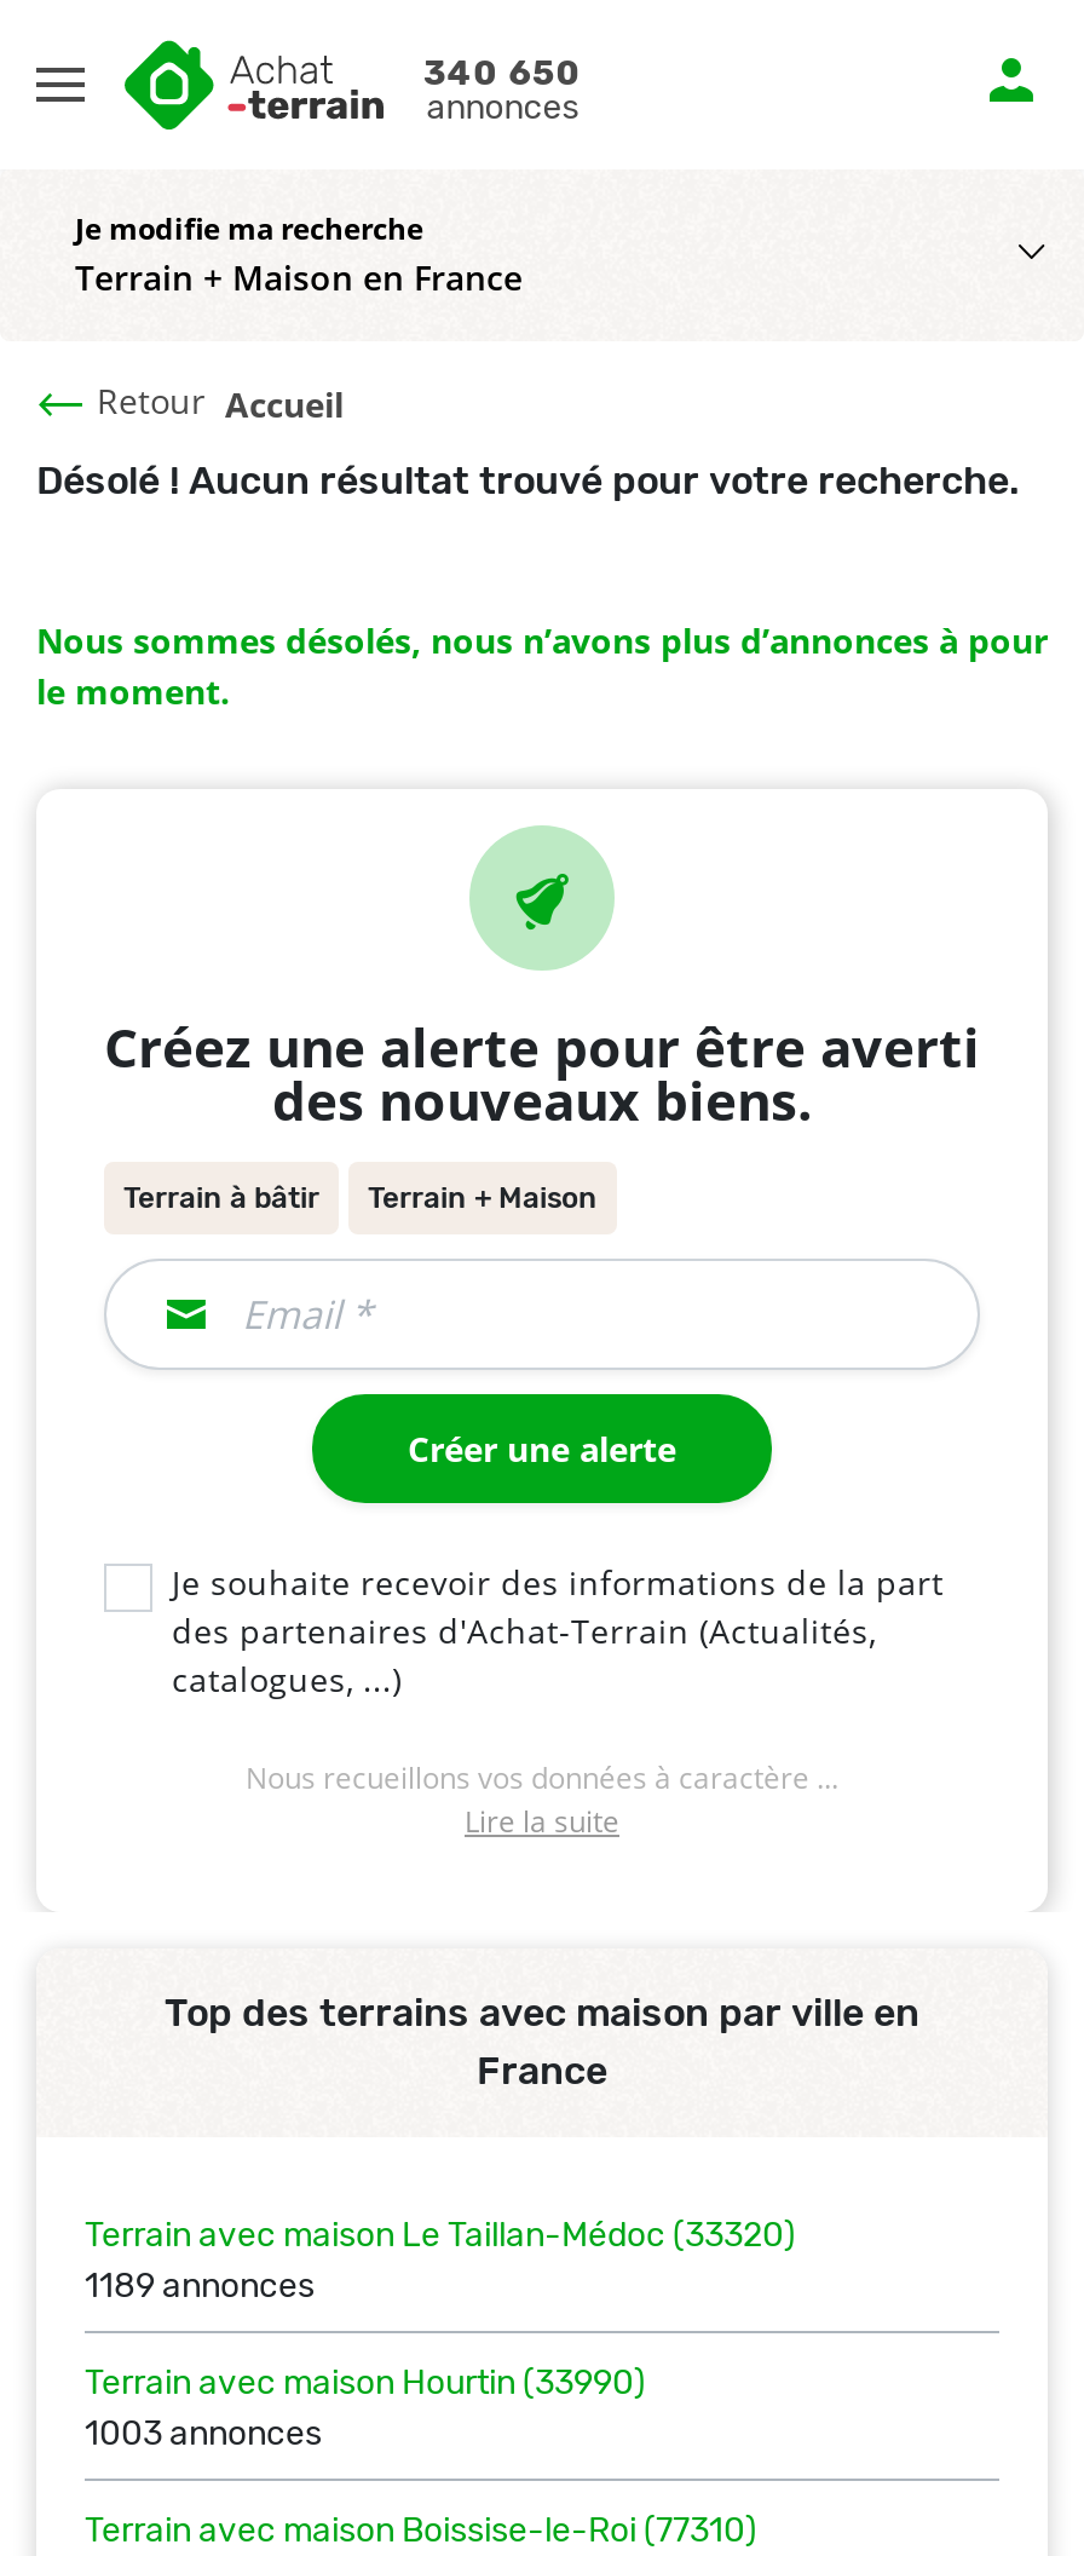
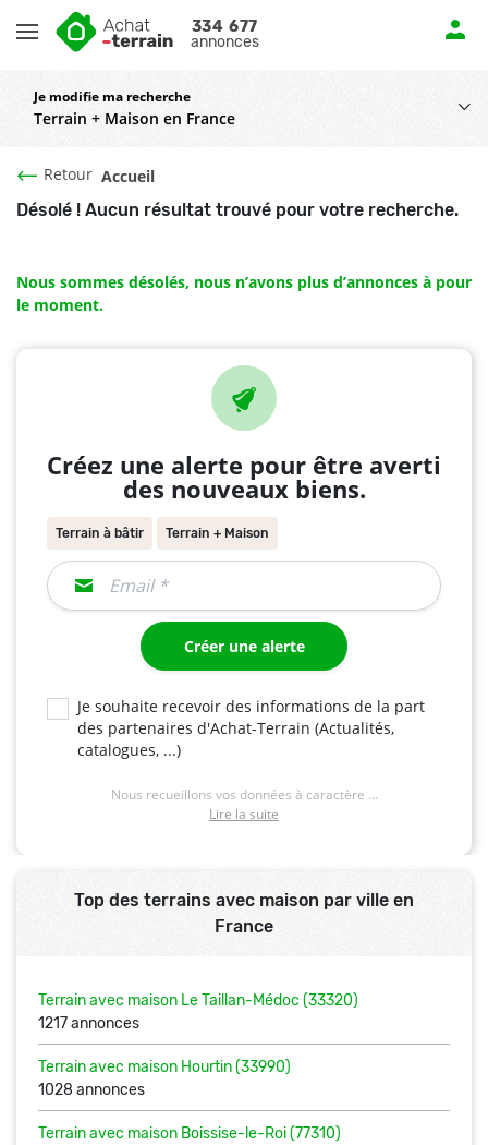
- 340 650
+ 334 677

- 1189 annonces
+ 1217 annonces

- 1003 annonces
+ 1028 annonces
